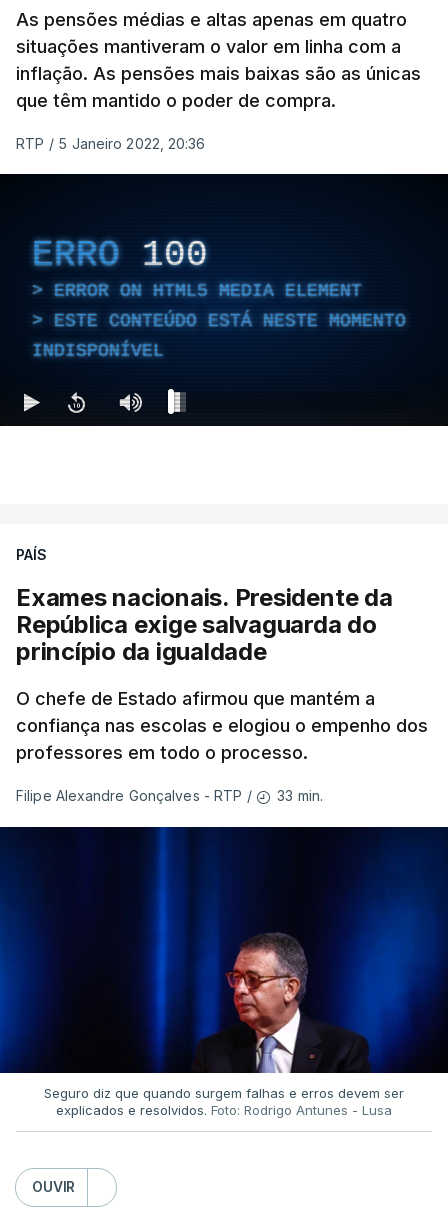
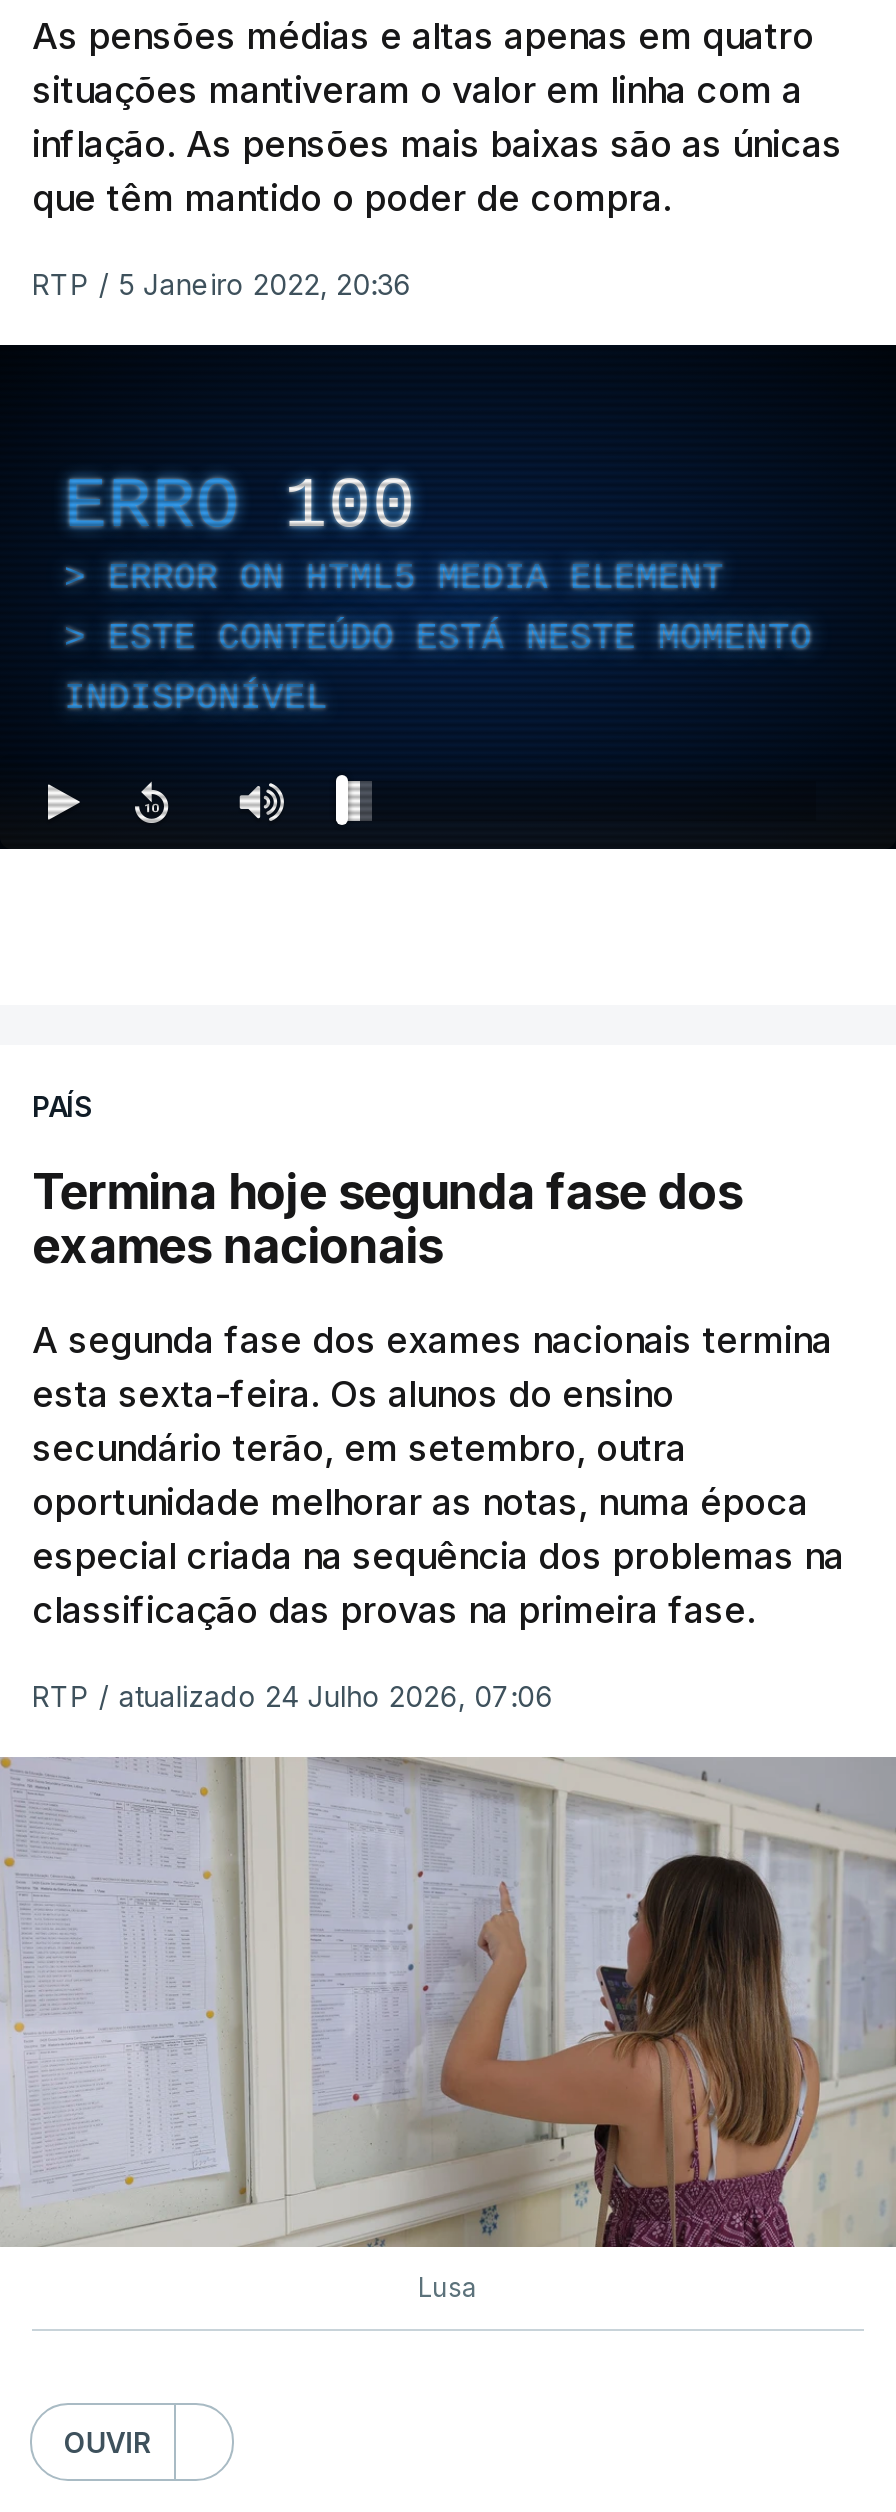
- Exames nacionais. Presidente da
- República exige salvaguarda do
- princípio da igualdade
+ Termina hoje segunda fase dos
+ exames nacionais

- O chefe de Estado afirmou que mantém a
- confiança nas escolas e elogiou o empenho dos
- professores em todo o processo.
+ A segunda fase dos exames nacionais termina
+ esta sexta-feira. Os alunos do ensino
+ secundário terão, em setembro, outra
+ oportunidade melhorar as notas, numa época
+ especial criada na sequência dos problemas na
+ classificação das provas na primeira fase.

- Filipe Alexandre Gonçalves - RTP /
- 33 min.
+ RTP / atualizado 24 Julho 2026, 07:06

- [image]
- Seguro diz que quando surgem falhas e erros devem ser
- explicados e resolvidos. Foto: Rodrigo Antunes - Lusa
+ [image]
+ Lusa
